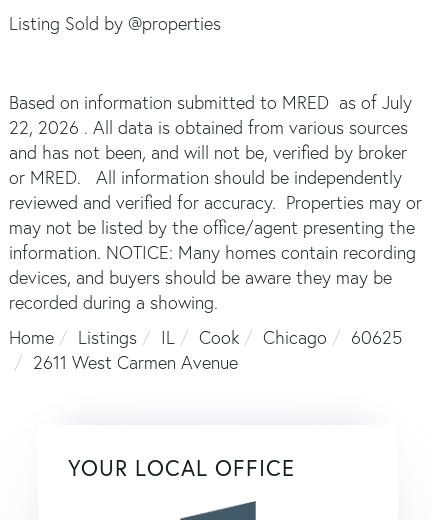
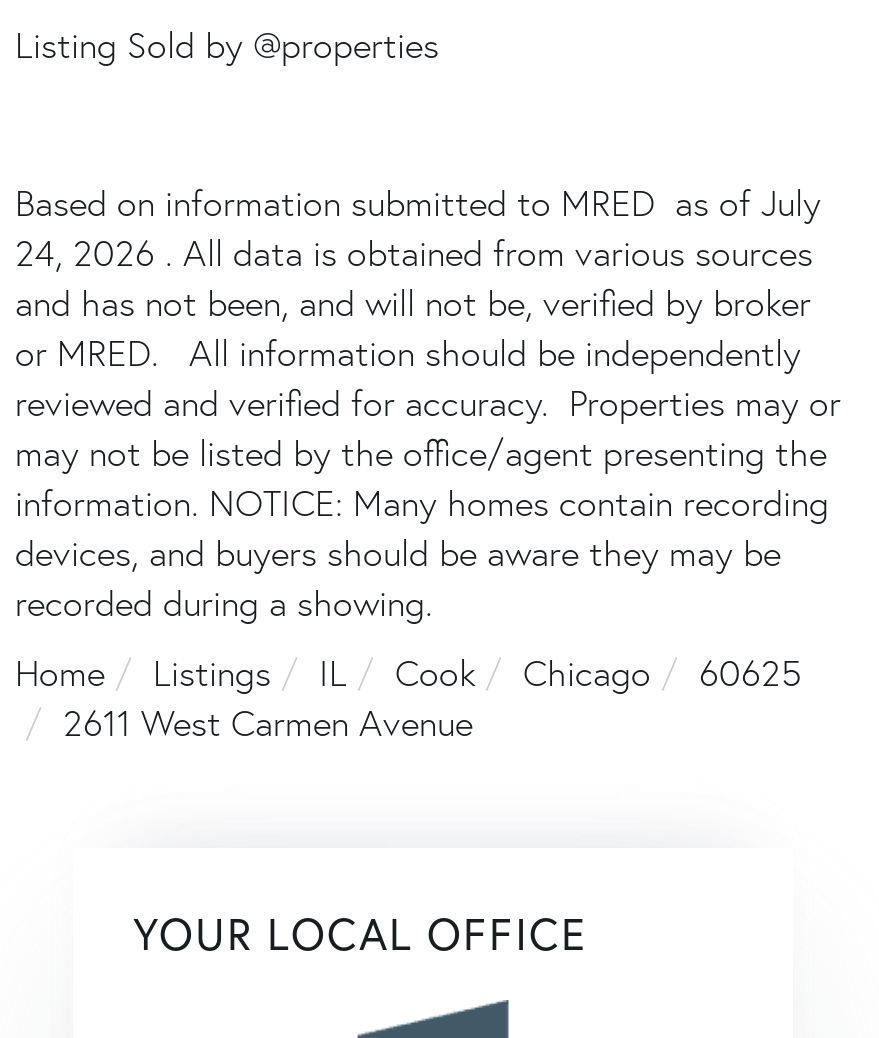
- 22, 2026 . All data is obtained from various sources
+ 24, 2026 . All data is obtained from various sources
